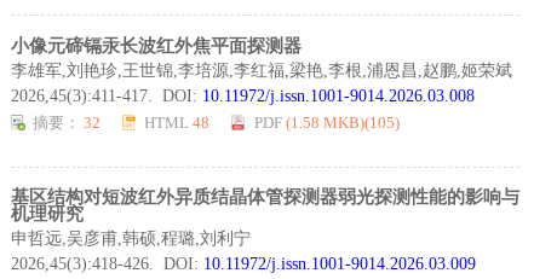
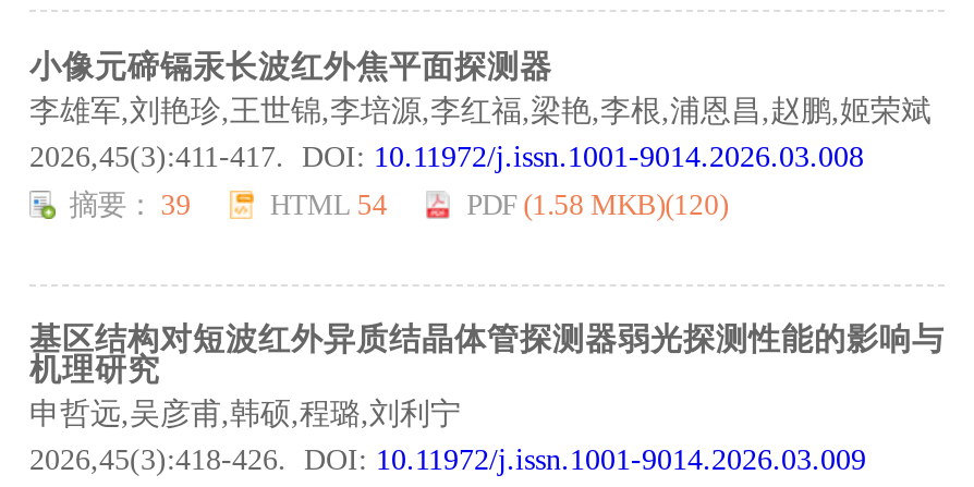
- 摘要：32
+ 摘要：39

- HTML 48
+ HTML 54

- PDF (1.58 MKB)(105)
+ PDF (1.58 MKB)(120)
